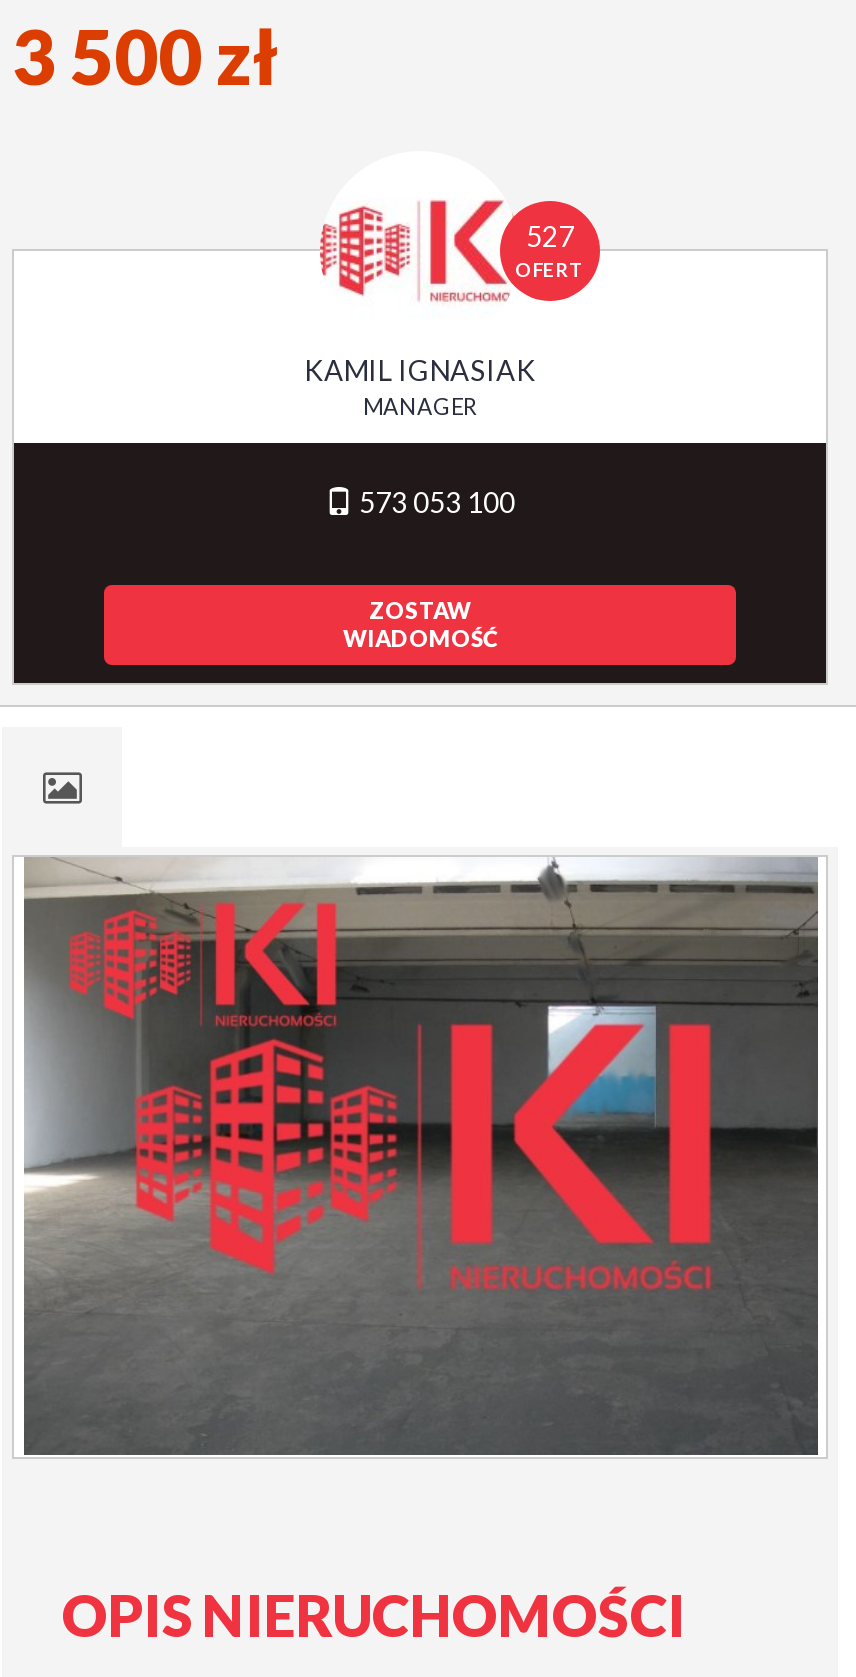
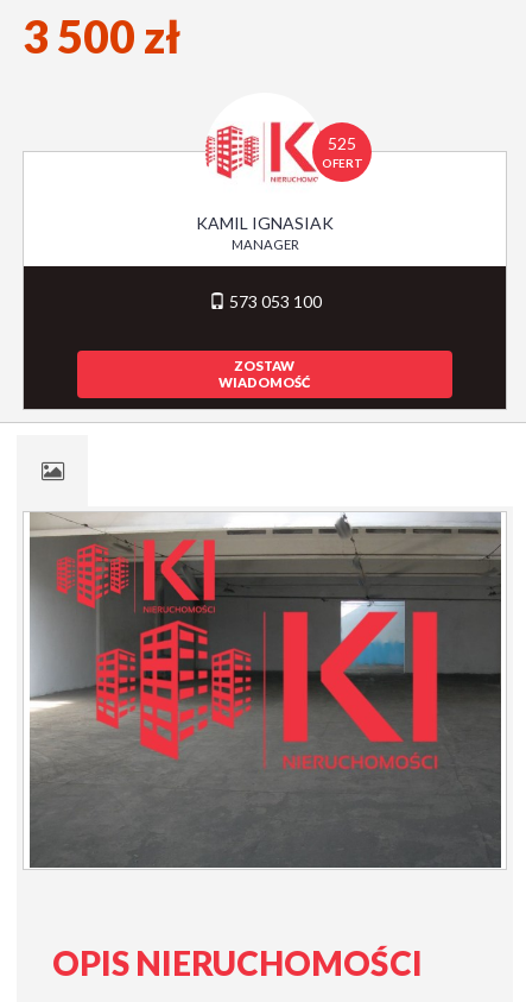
- 527
+ 525
